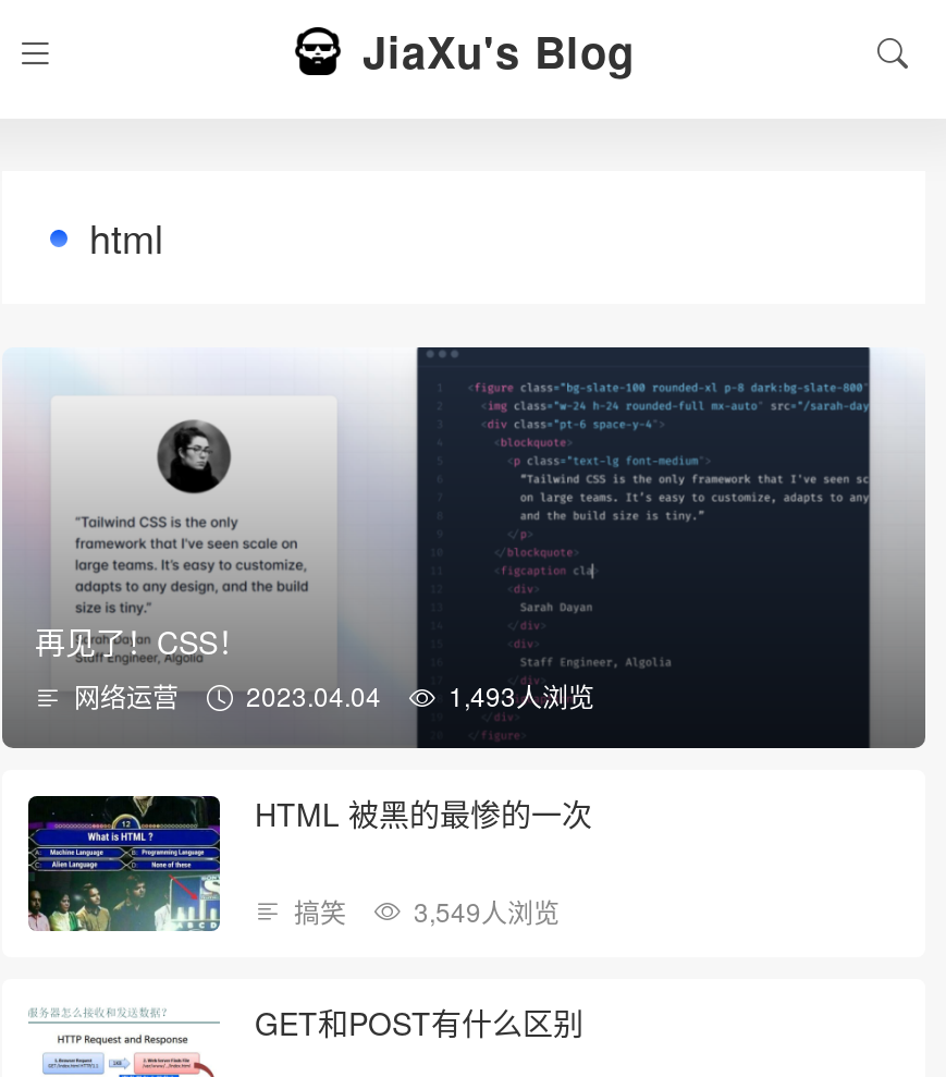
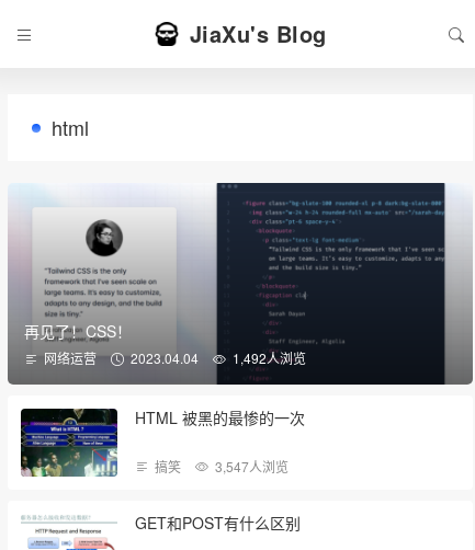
- 网络运营 2023.04.04 1,493人浏览
+ 网络运营 2023.04.04 1,492人浏览

- 搞笑 3,549人浏览
+ 搞笑 3,547人浏览
